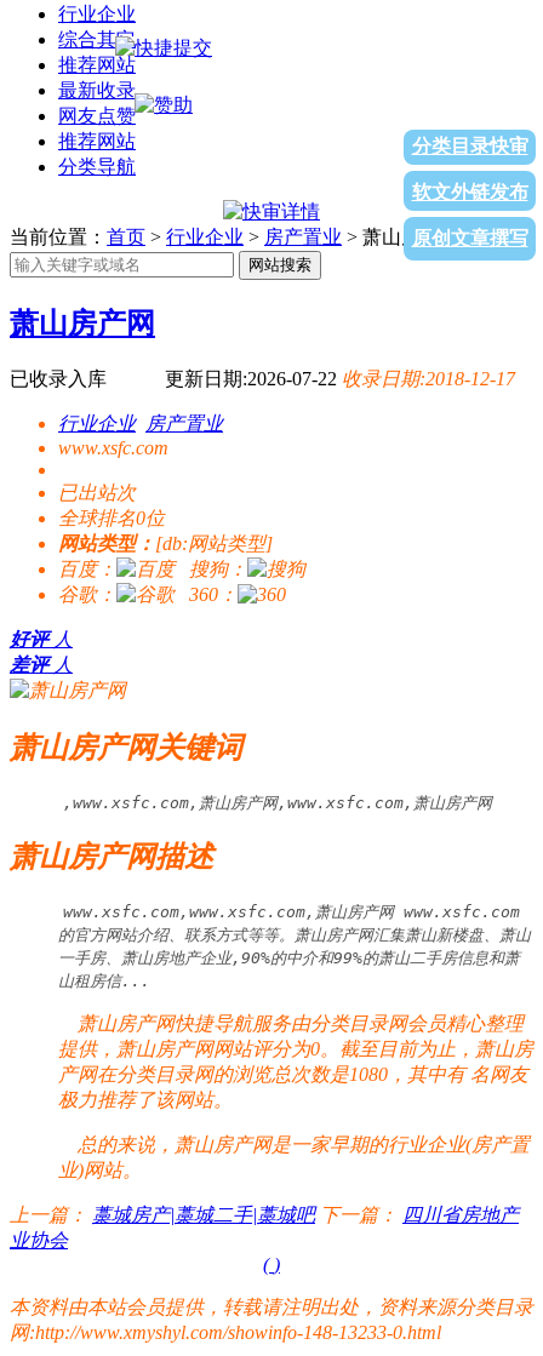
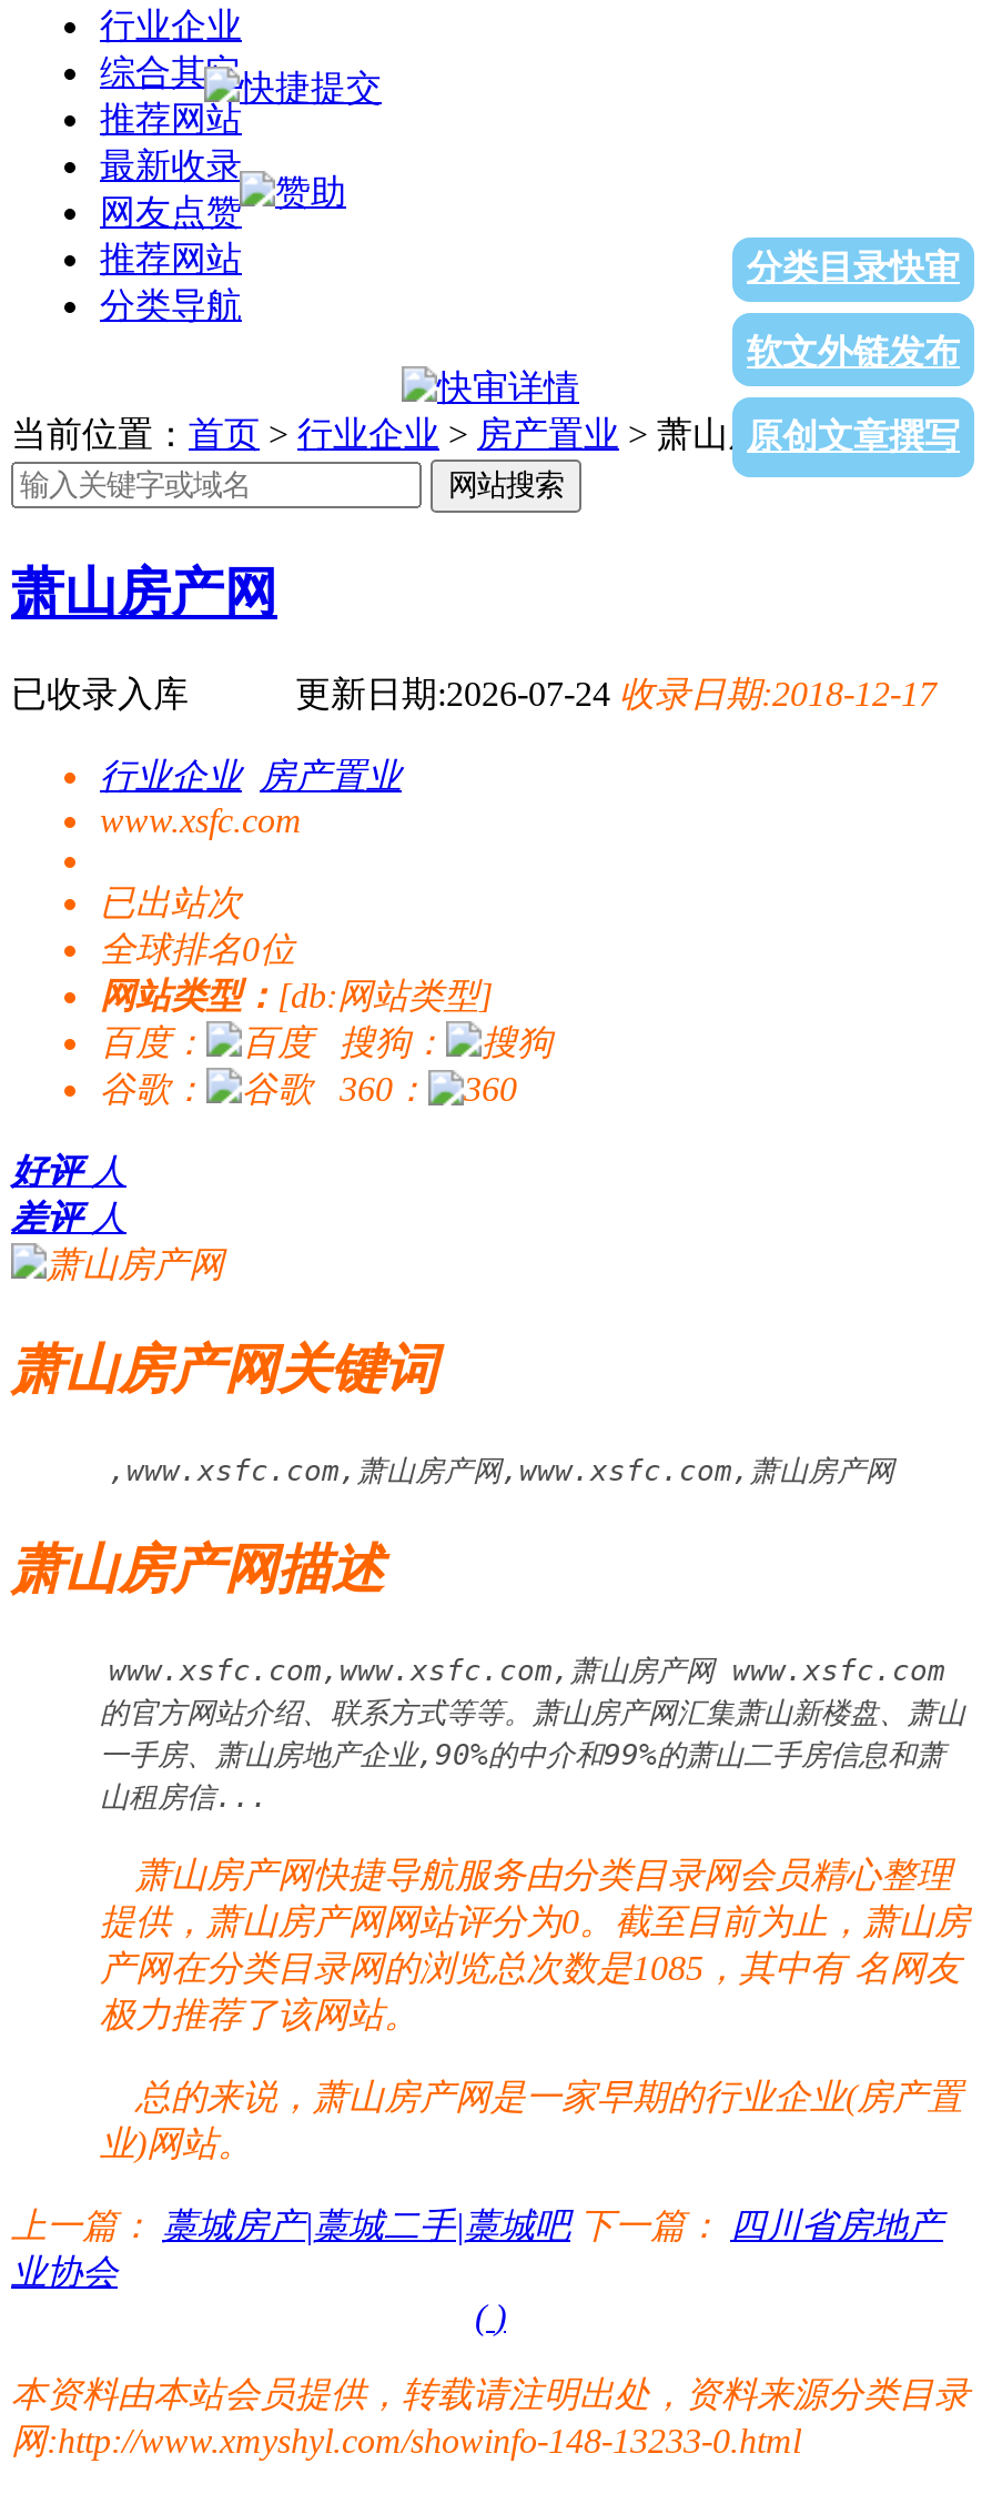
- 更新日期:2026-07-22收录日期:2018-12-17
+ 更新日期:2026-07-24收录日期:2018-12-17

- 产网在分类目录网的浏览总次数是1080，其中有名网友
+ 产网在分类目录网的浏览总次数是1085，其中有名网友
